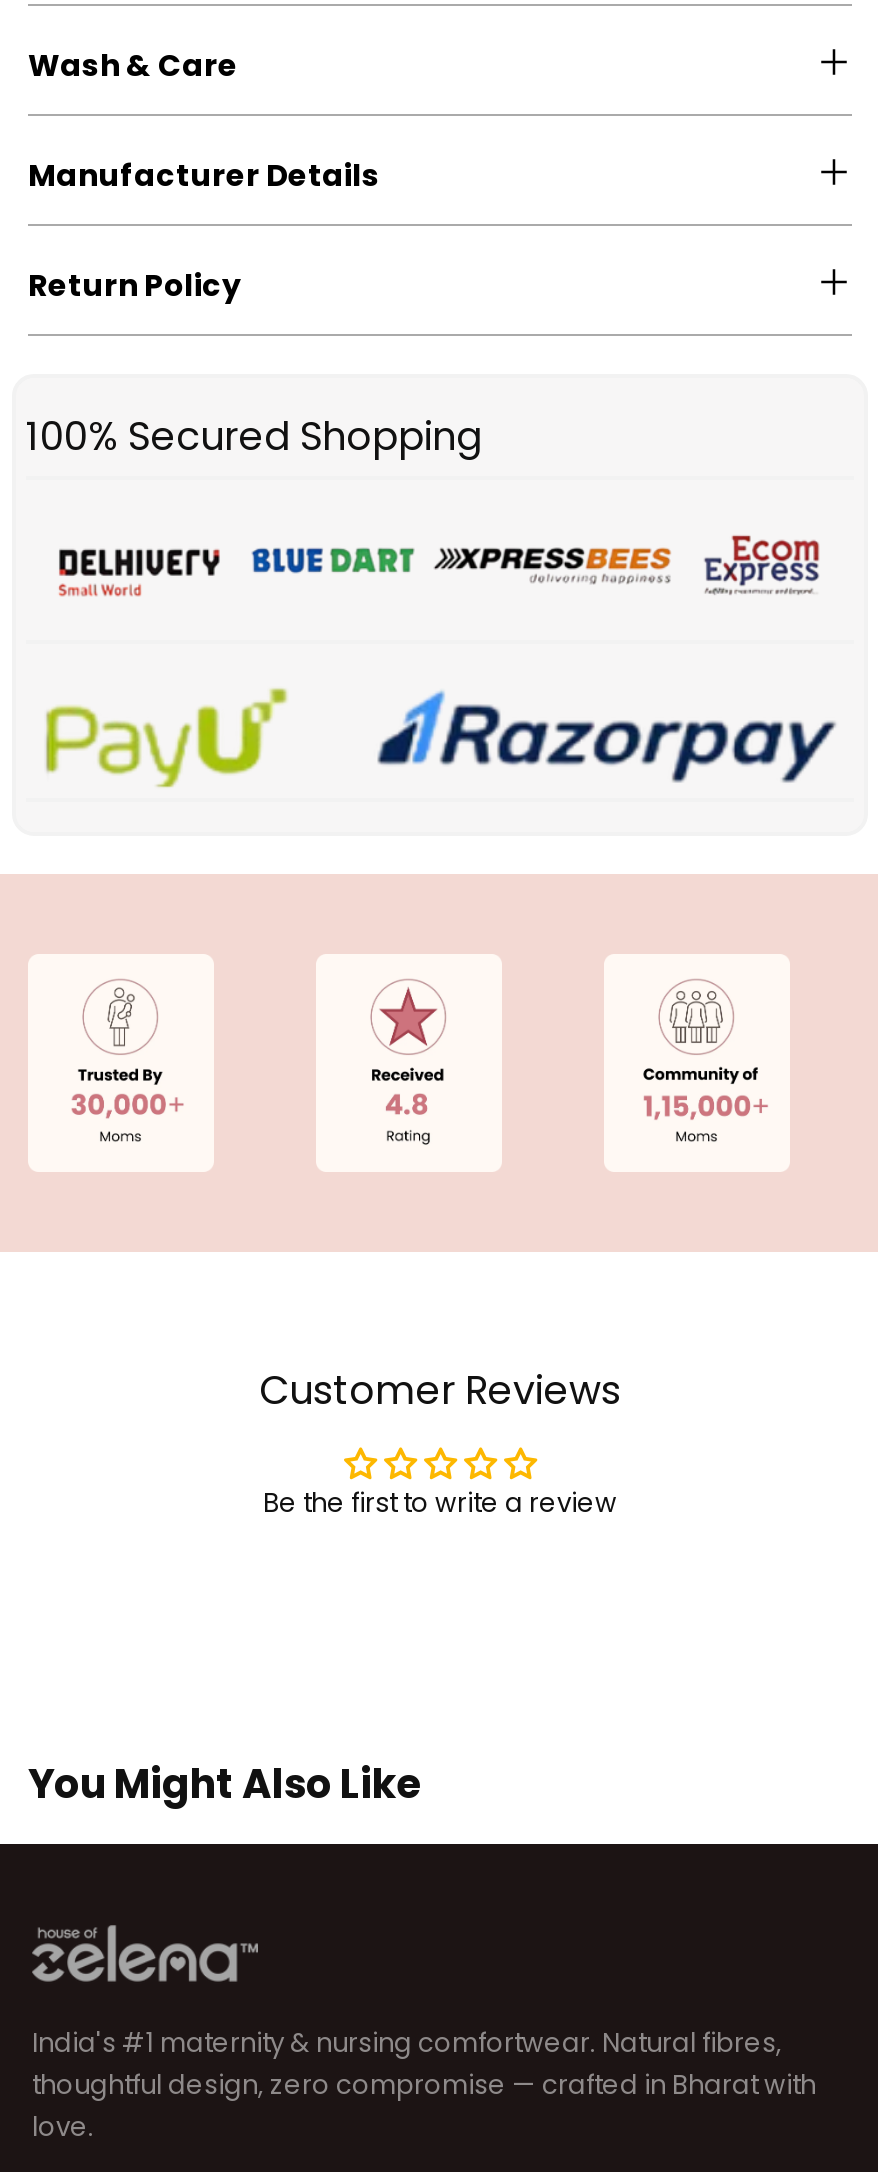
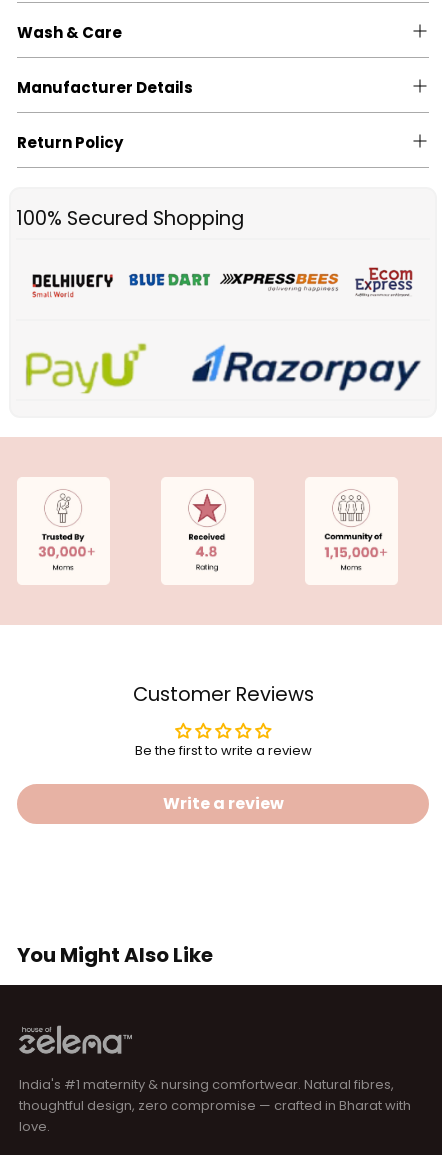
+ Write a review
